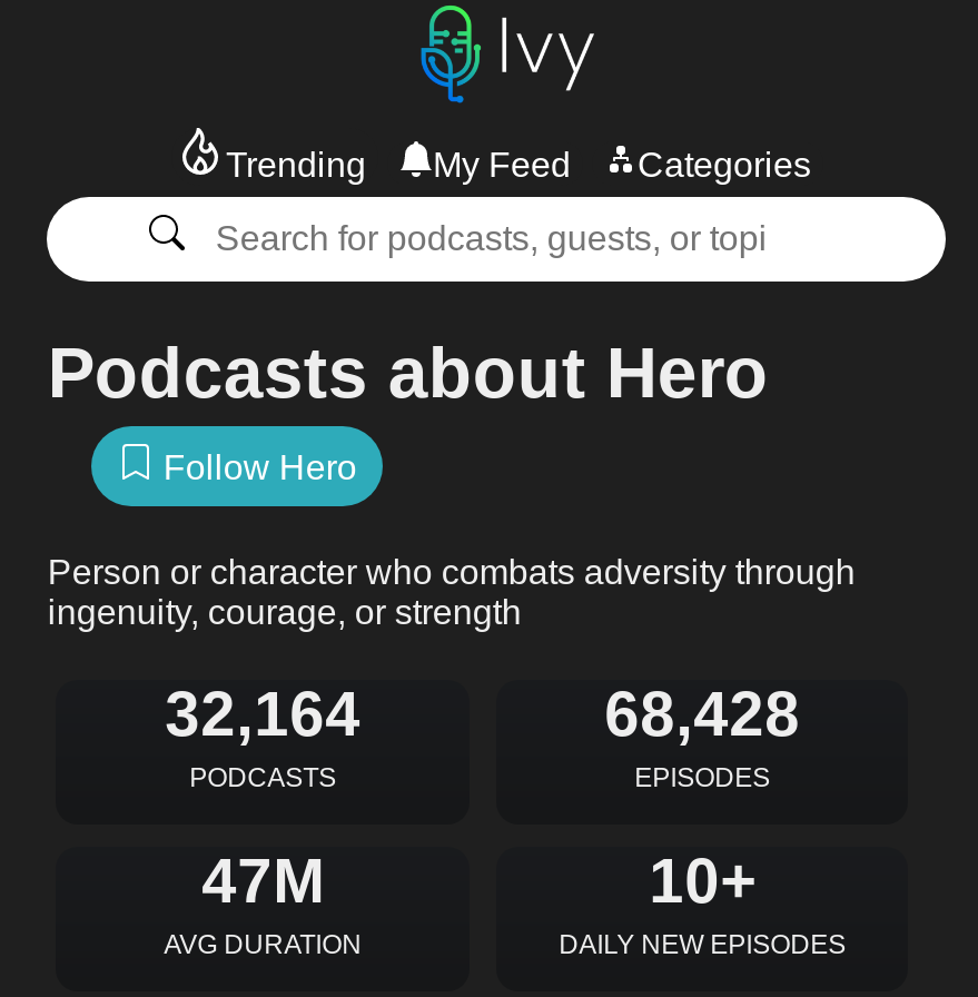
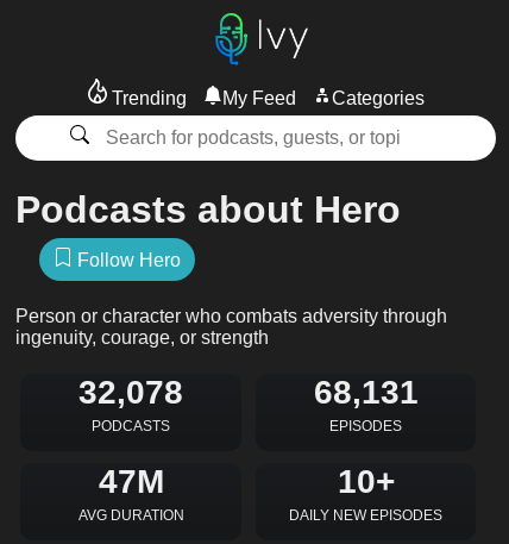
- 32,164
+ 32,078

- 68,428
+ 68,131
